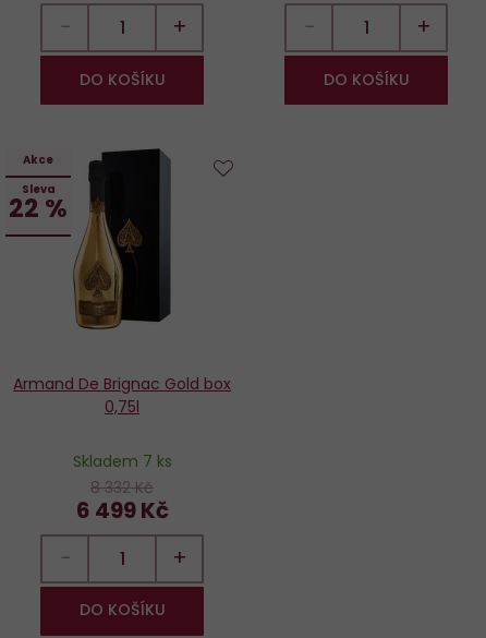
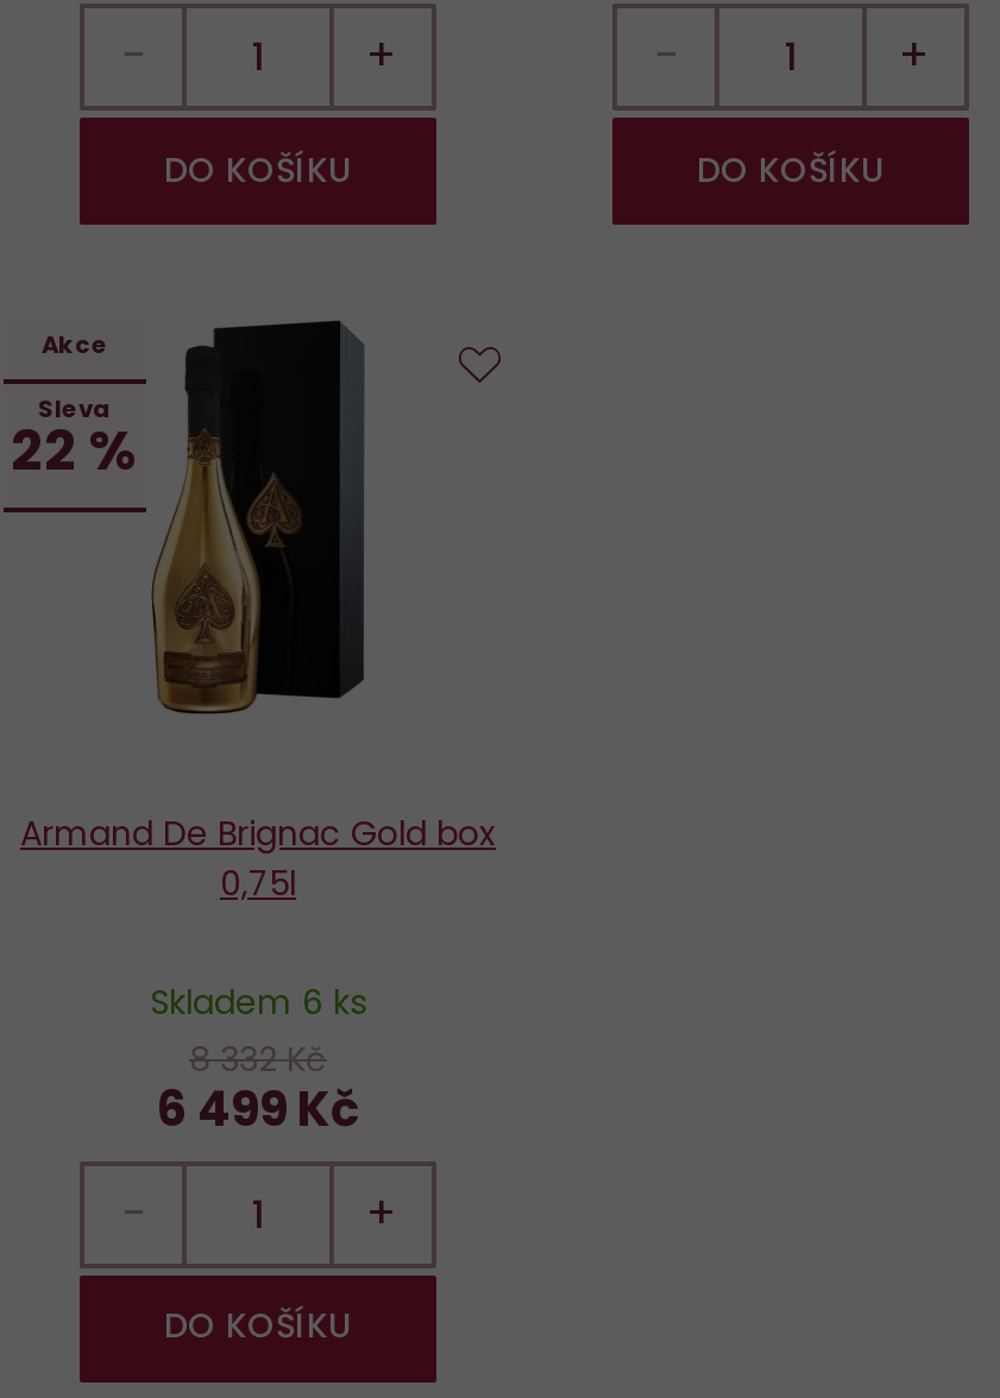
- Skladem 7 ks
+ Skladem 6 ks
